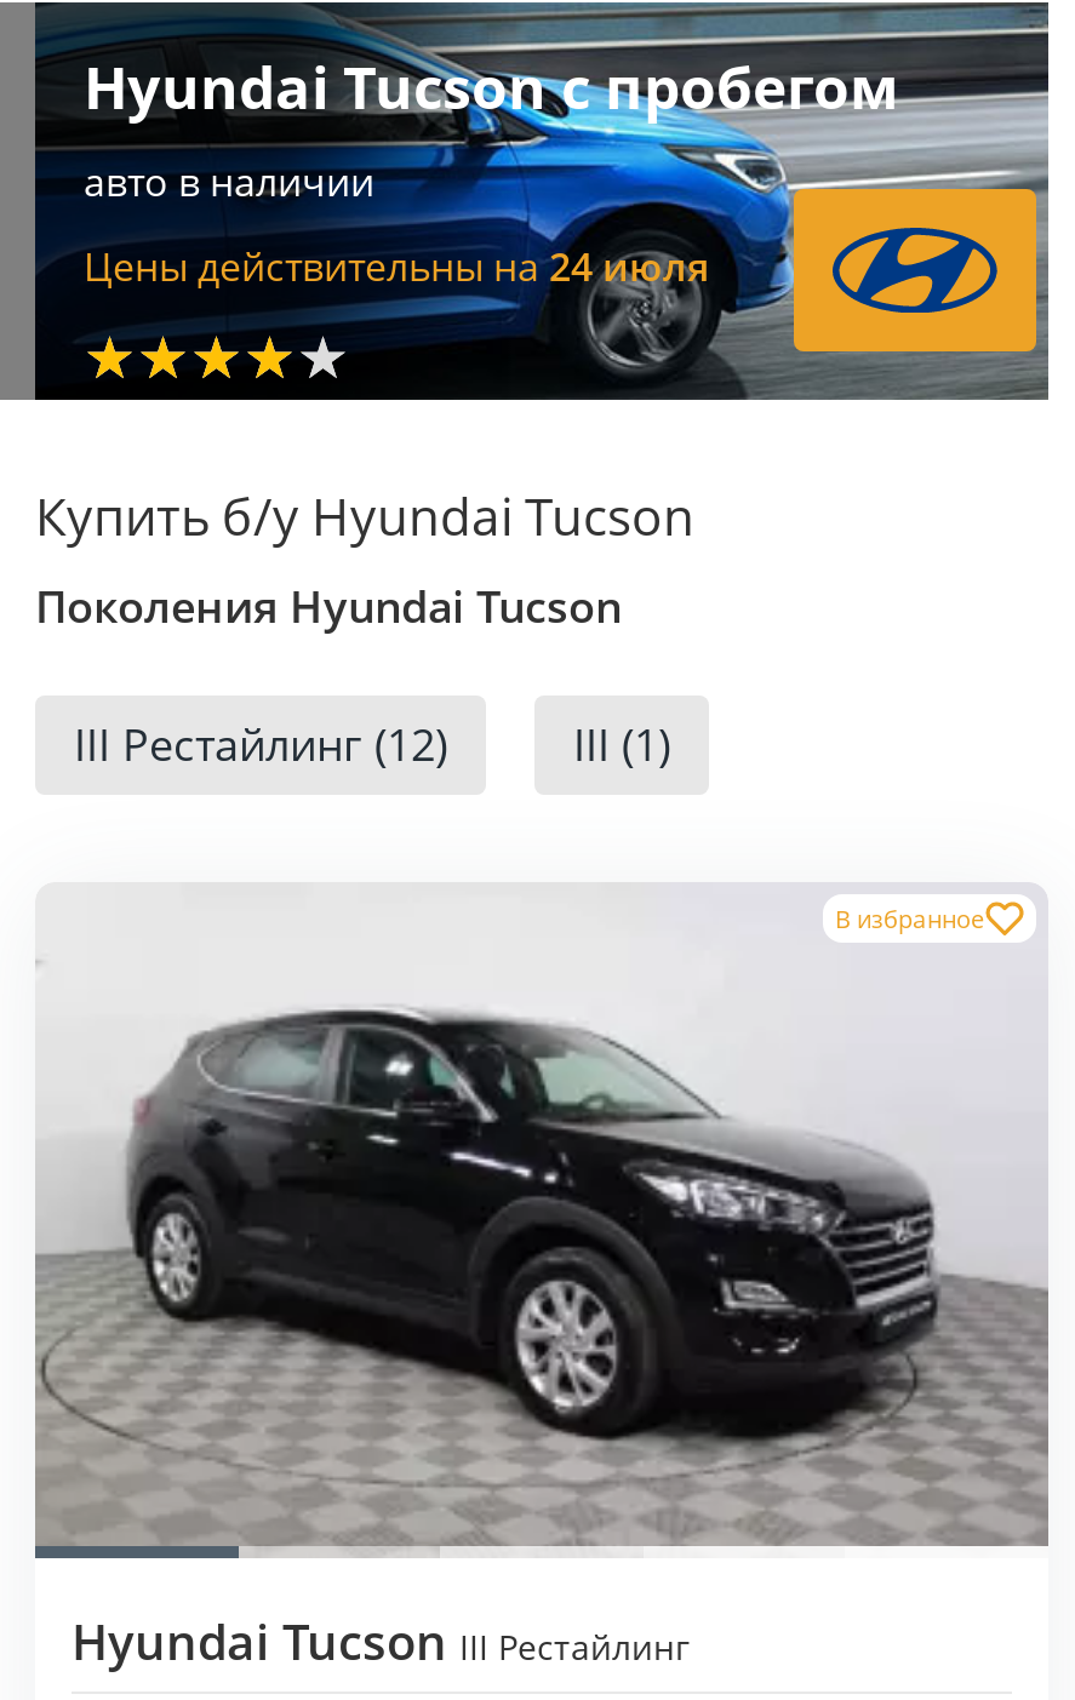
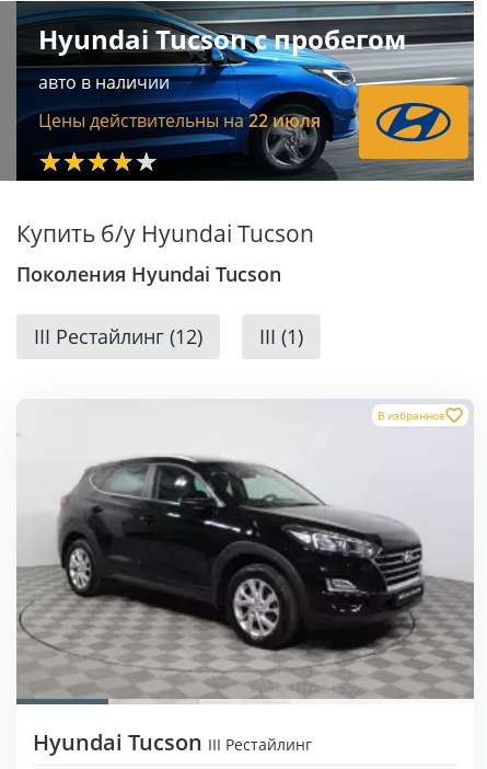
- Цены действительны на 24 июля
+ Цены действительны на 22 июля
